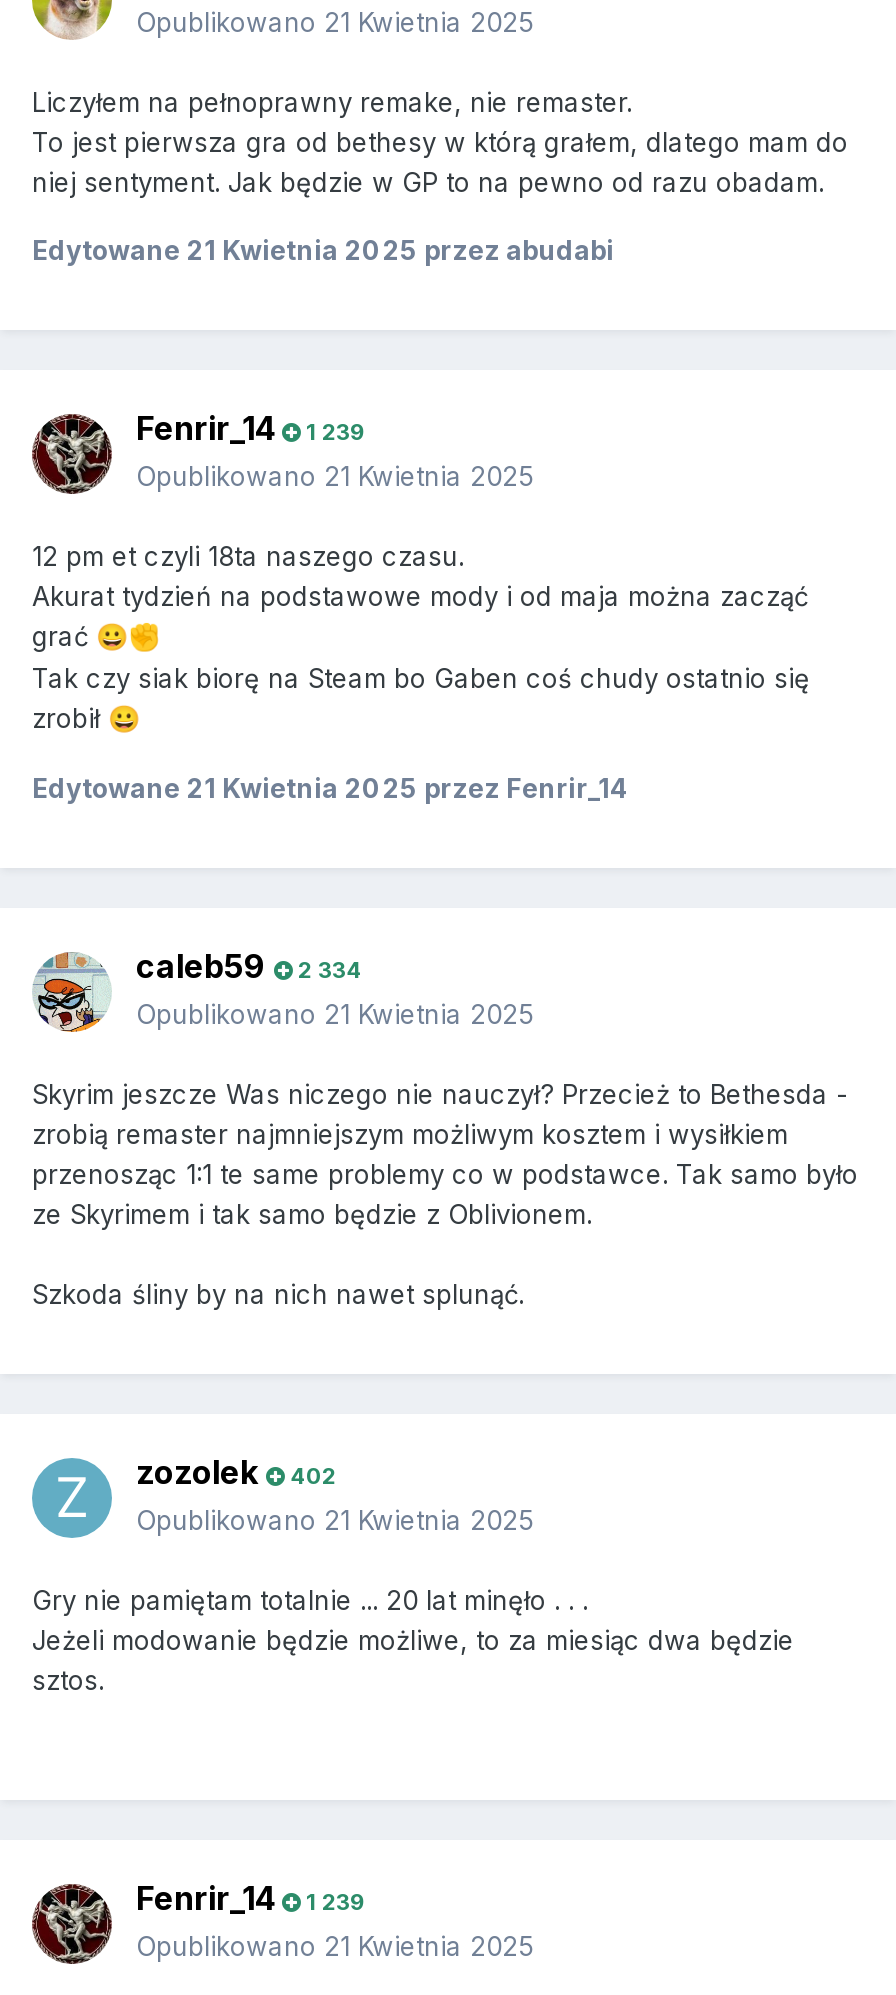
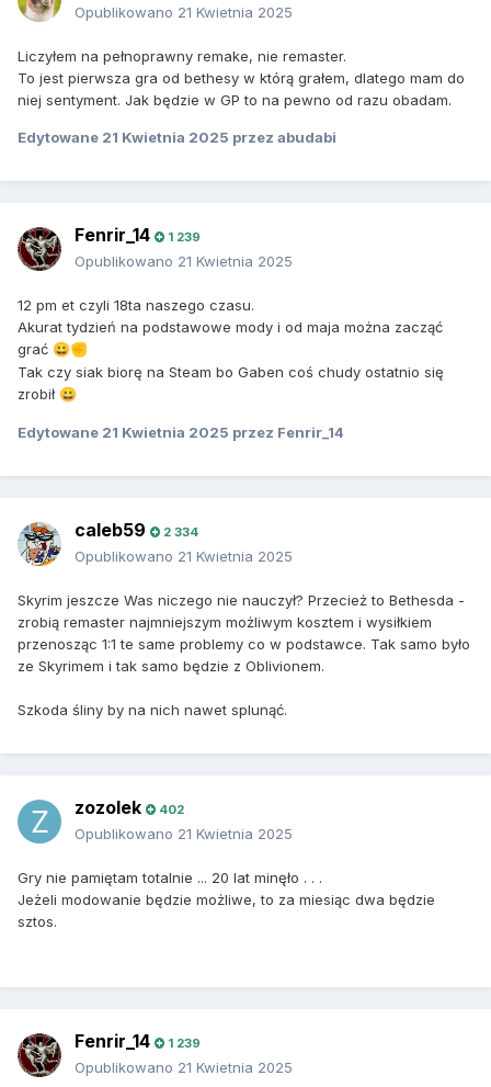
- [image]
+ [image]
